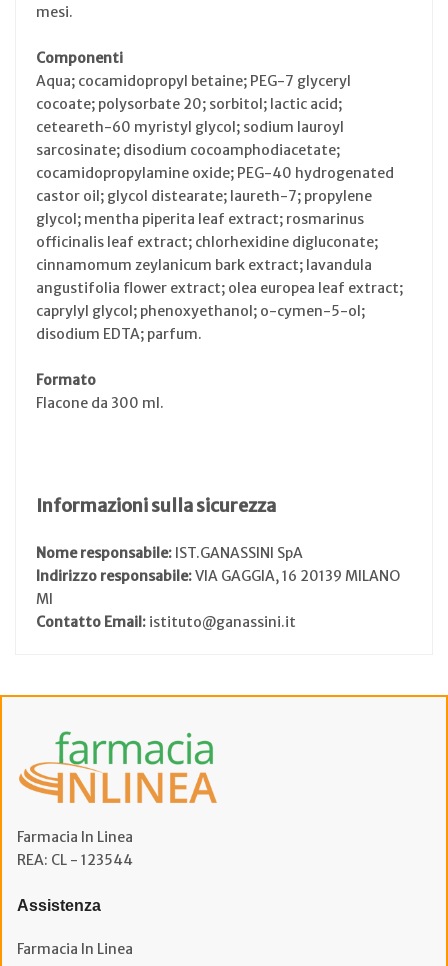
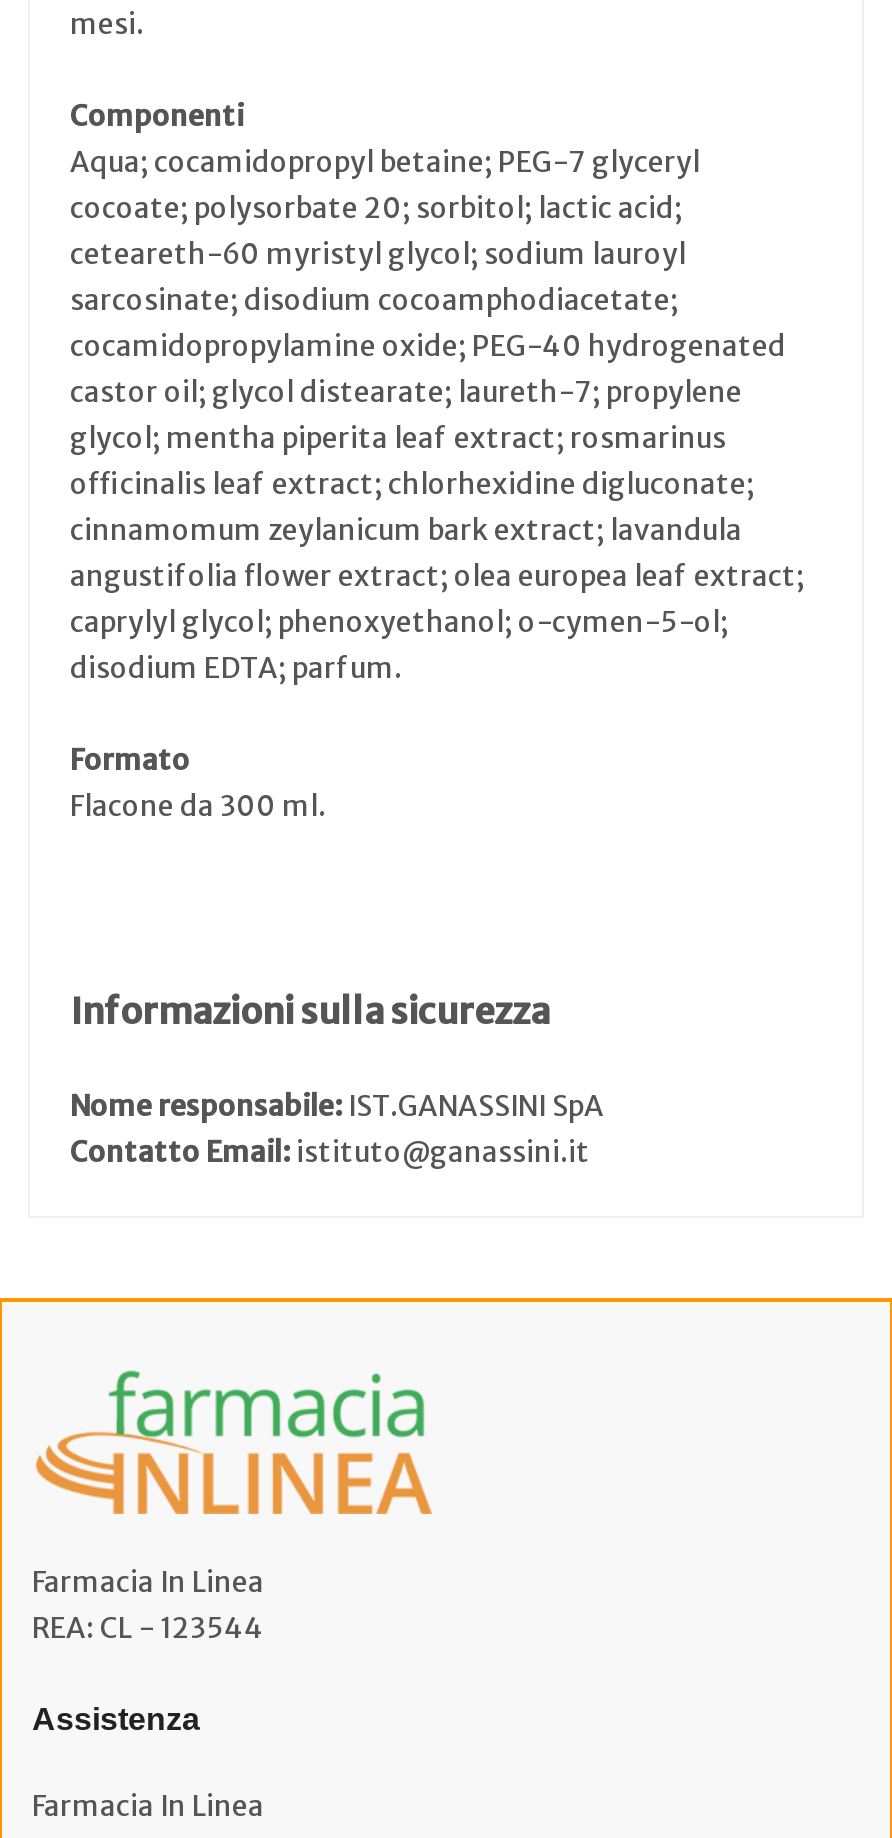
- Indirizzo responsabile: VIA GAGGIA, 16 20139 MILANO
- MI
